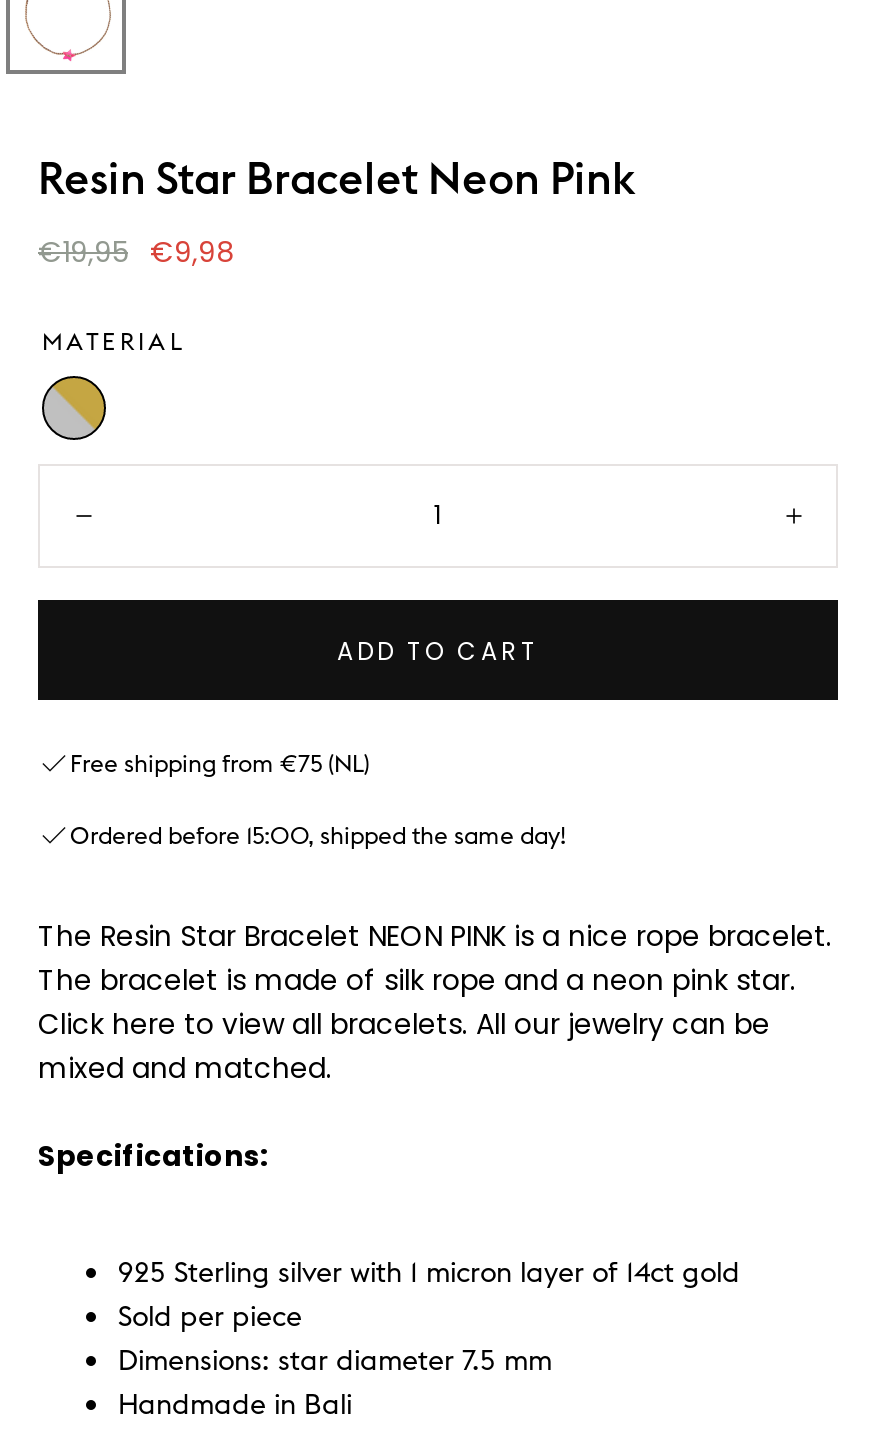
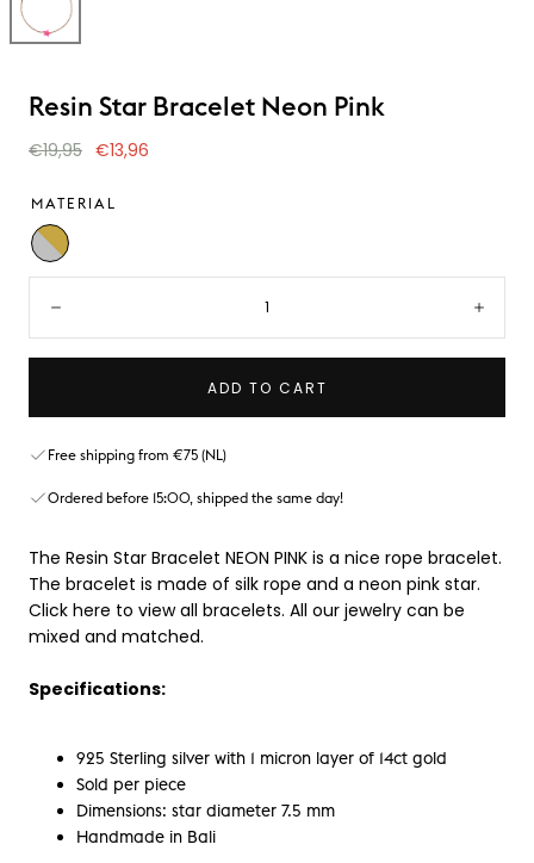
- €19,95 €9,98
+ €19,95 €13,96
